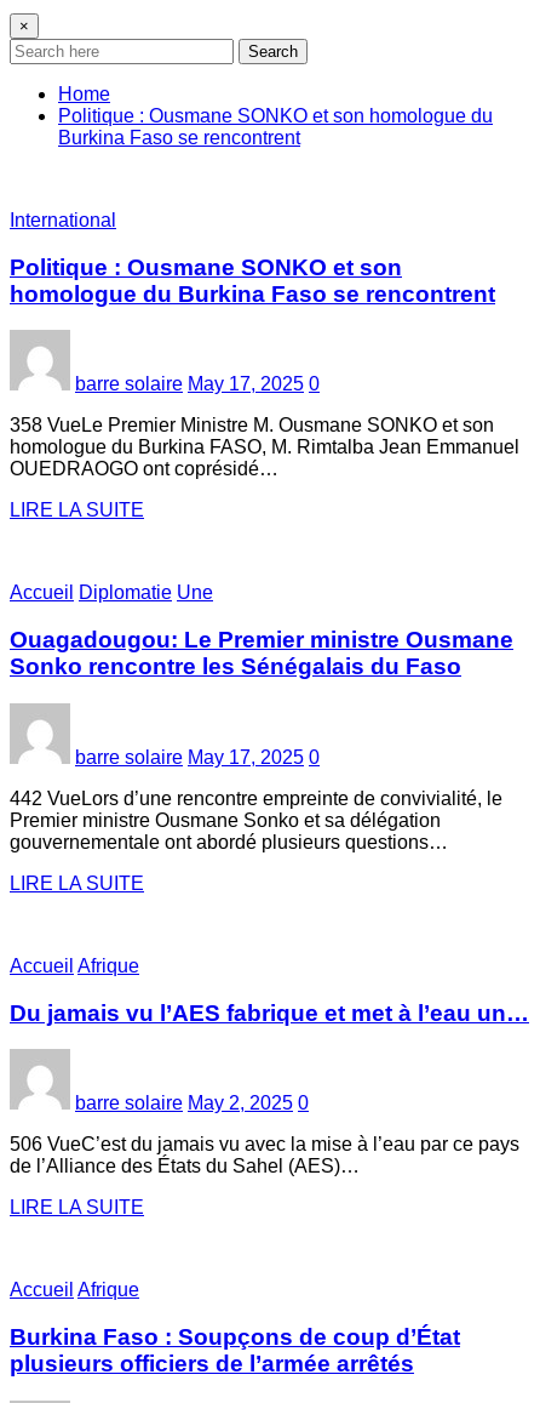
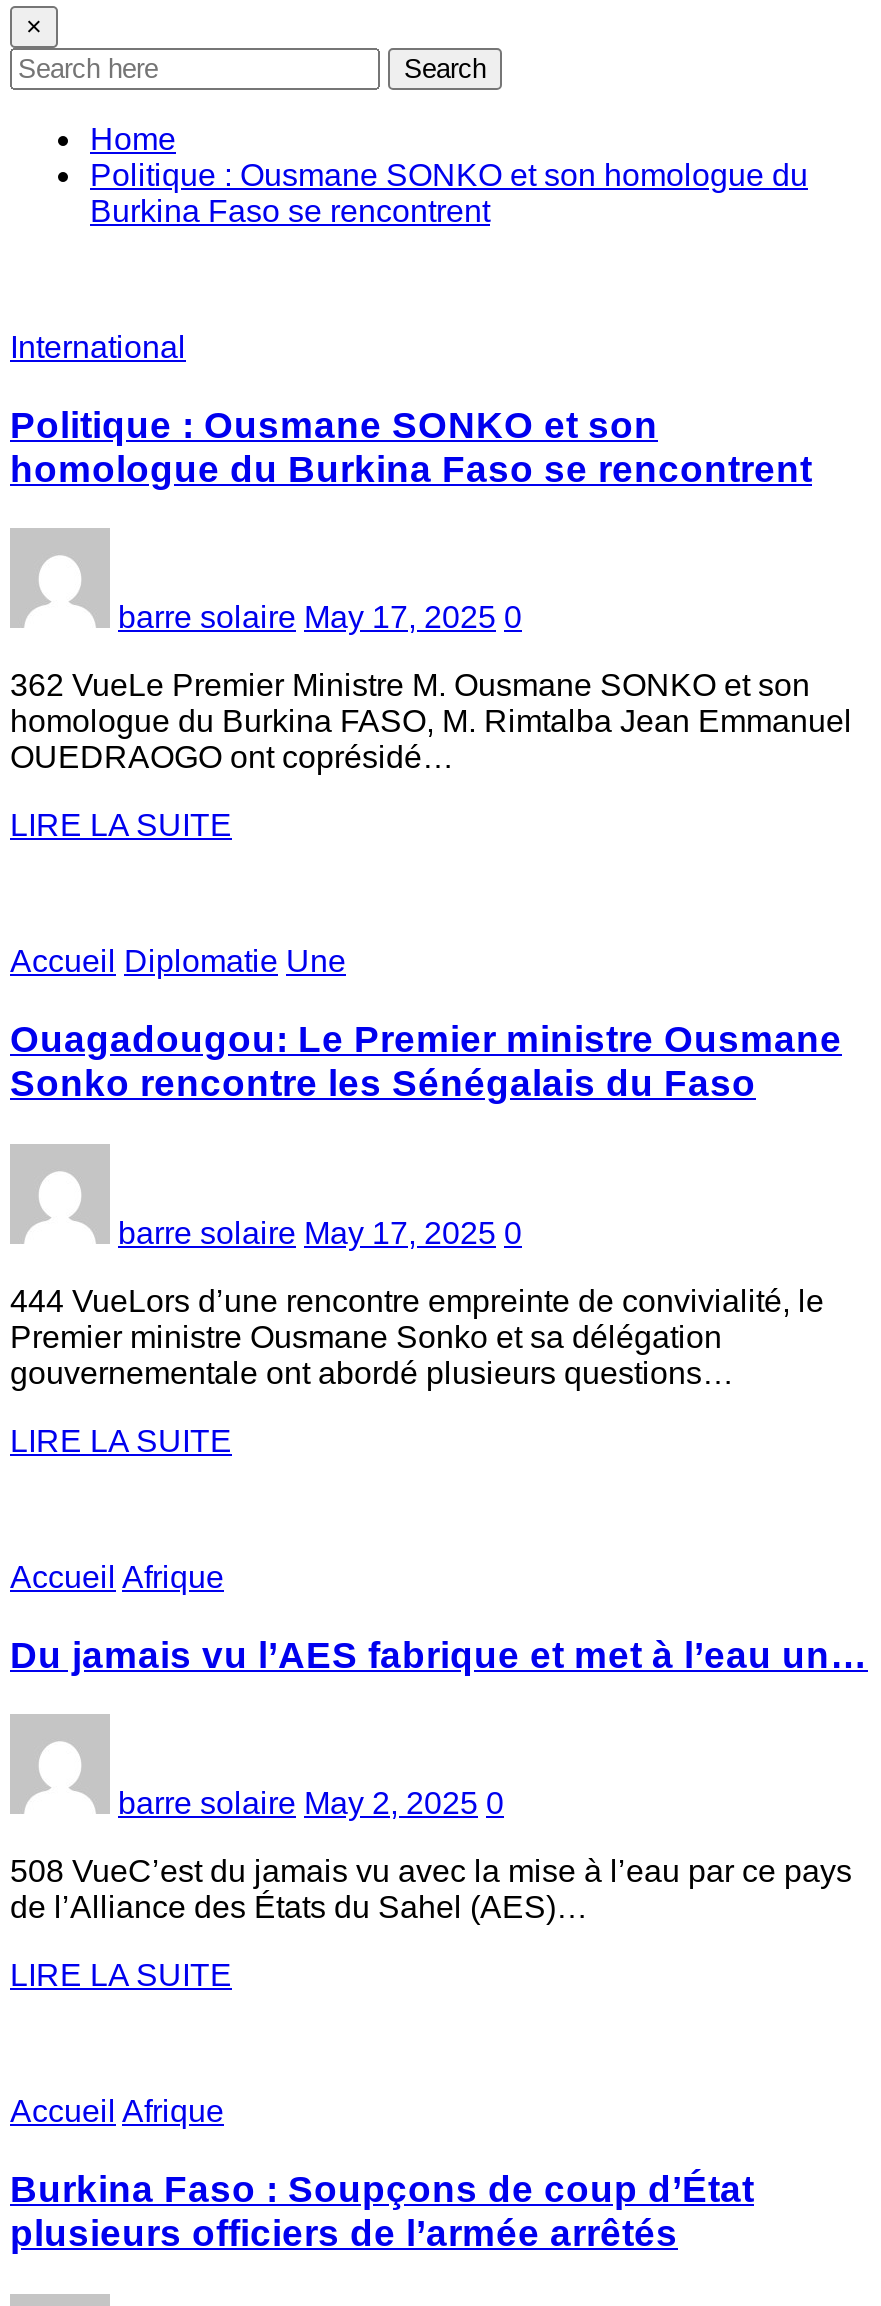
- 358 VueLe Premier Ministre M. Ousmane SONKO et son
+ 362 VueLe Premier Ministre M. Ousmane SONKO et son

- 442 VueLors d’une rencontre empreinte de convivialité, le
+ 444 VueLors d’une rencontre empreinte de convivialité, le

- 506 VueC’est du jamais vu avec la mise à l’eau par ce pays
+ 508 VueC’est du jamais vu avec la mise à l’eau par ce pays
